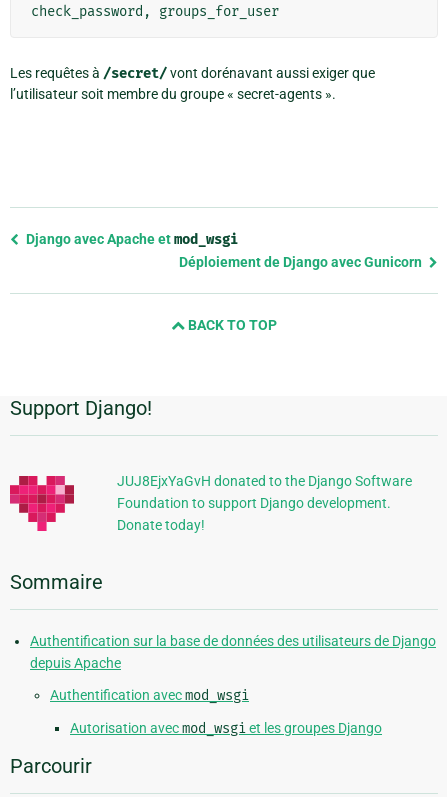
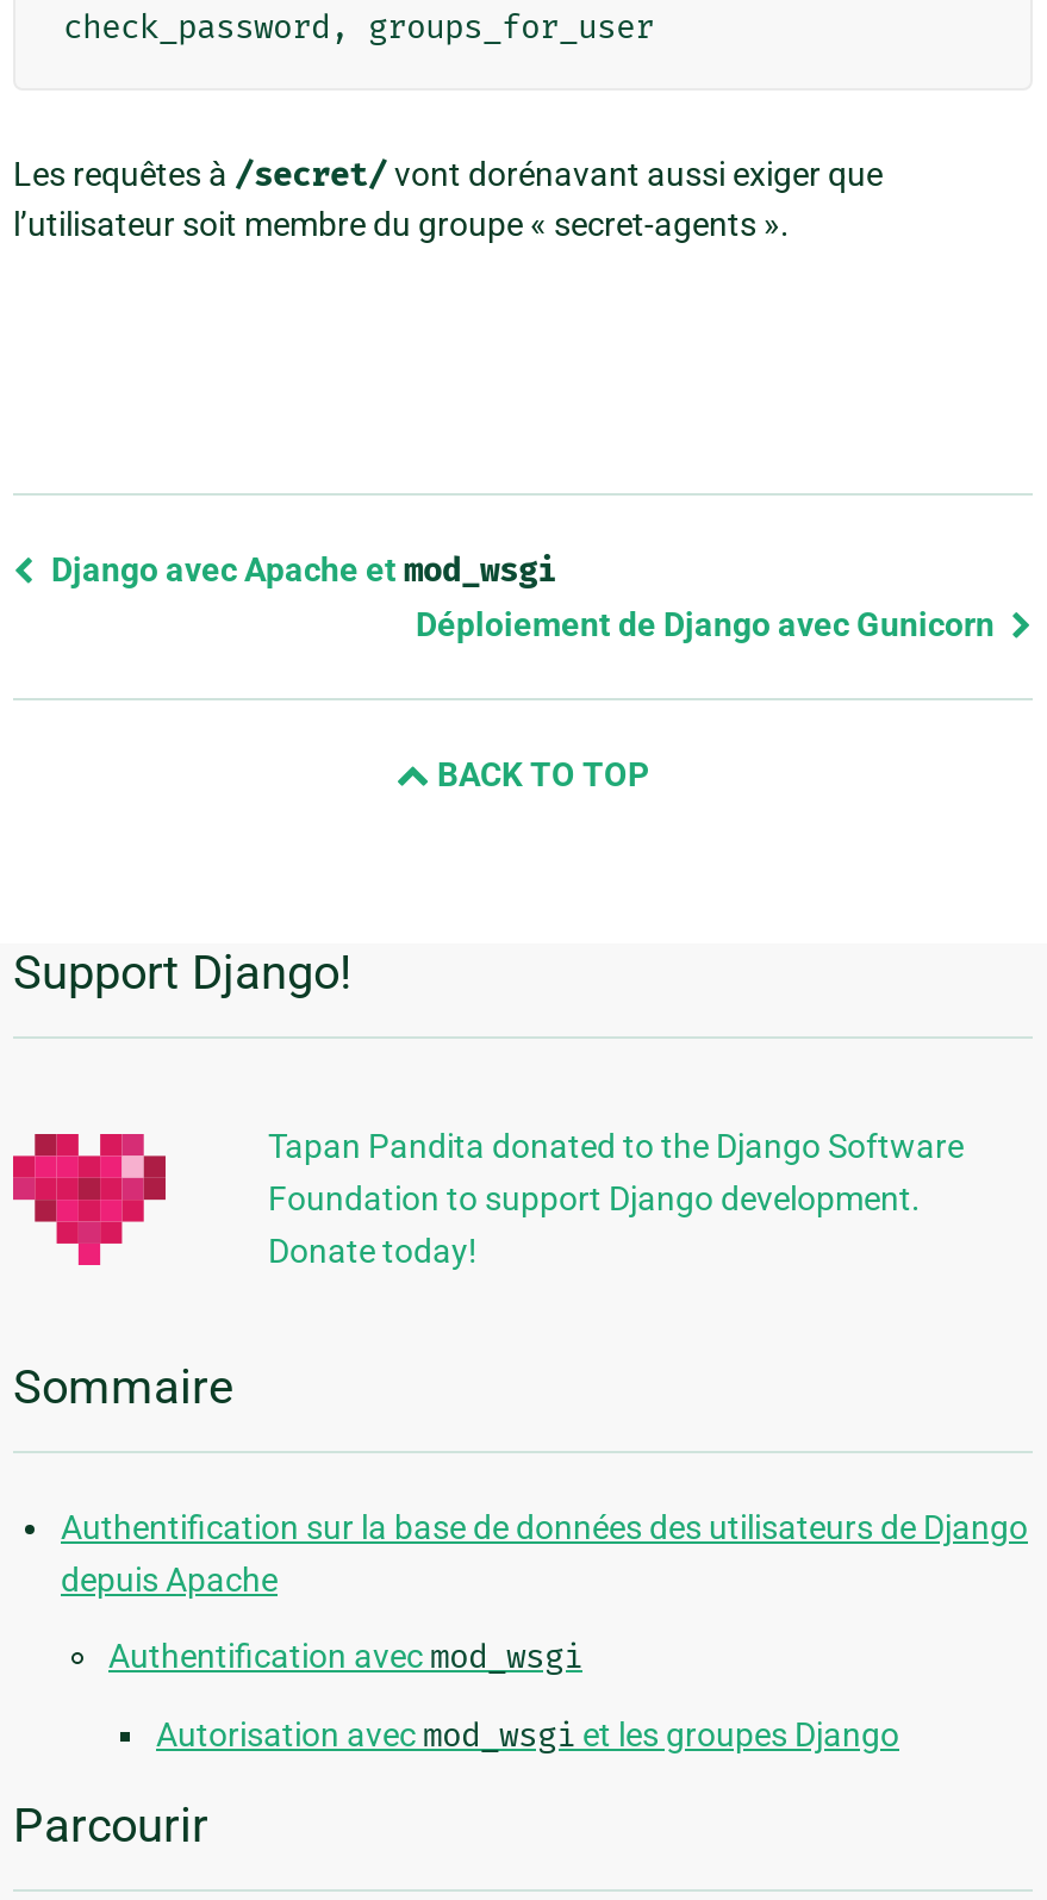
- JUJ8EjxYaGvH donated to the Django Software
+ Tapan Pandita donated to the Django Software
